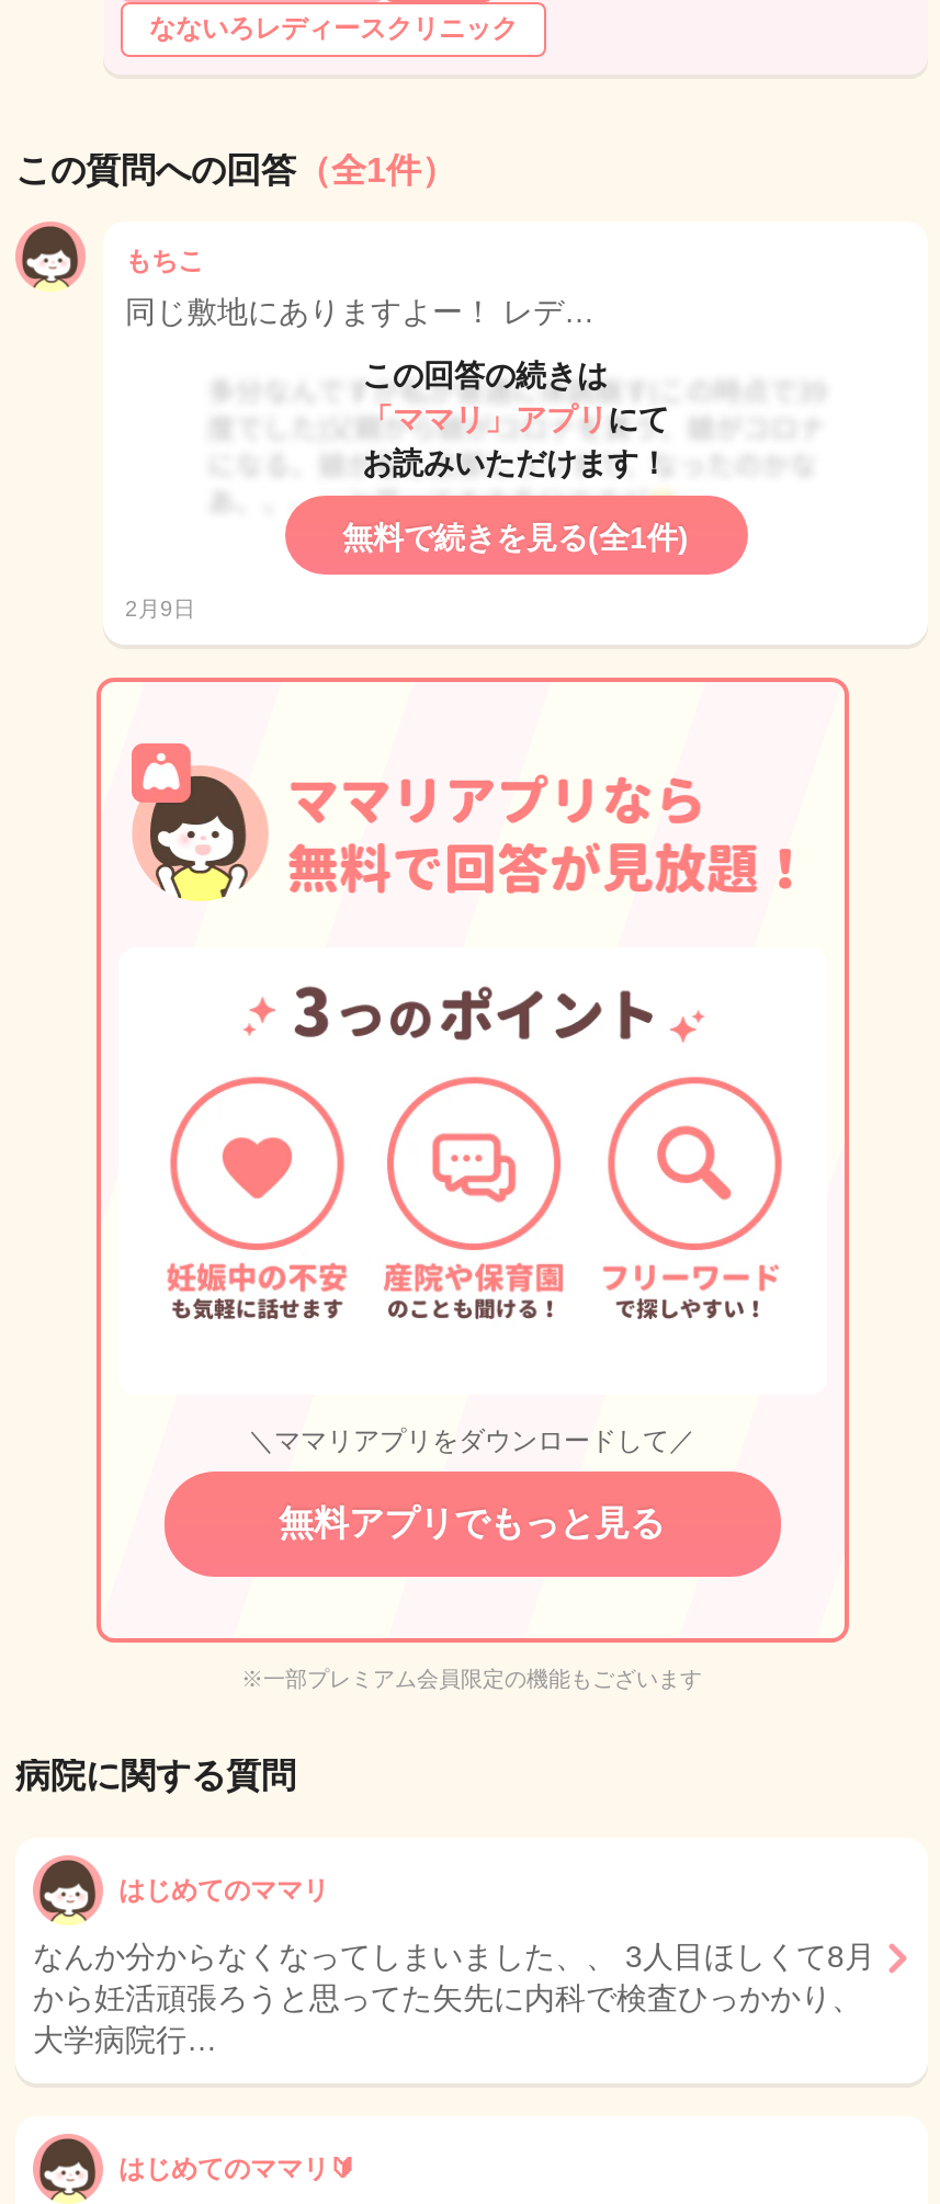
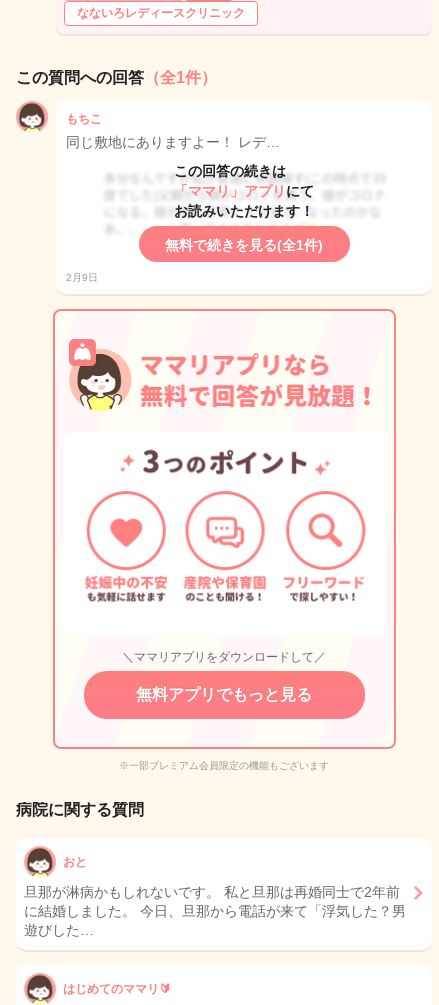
- はじめてのママリ
+ おと

- なんか分からなくなってしまいました、、 3人目ほしくて8月
- から妊活頑張ろうと思ってた矢先に内科で検査ひっかかり、
- 大学病院行…
+ 旦那が淋病かもしれないです。 私と旦那は再婚同士で2年前
+ に結婚しました。 今日、旦那から電話が来て「浮気した？男
+ 遊びした…
